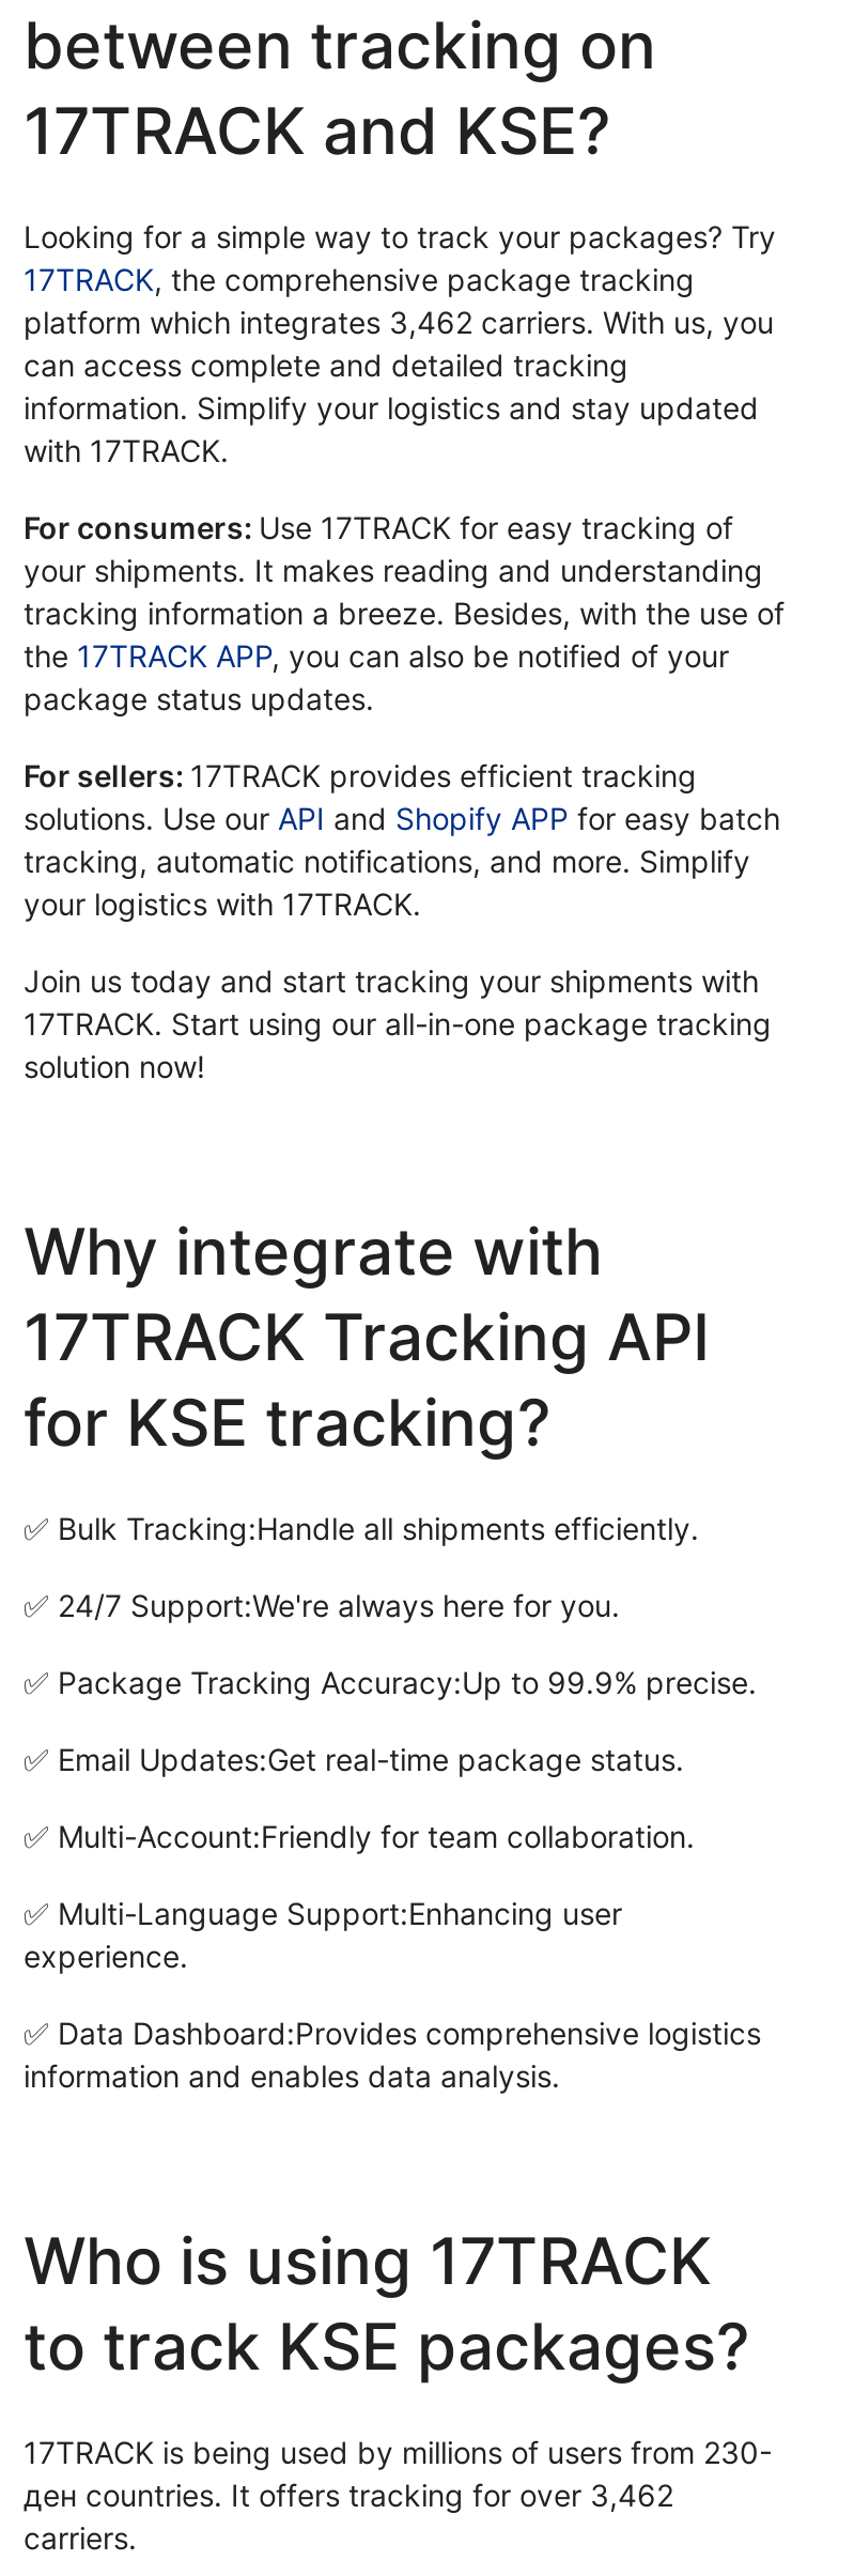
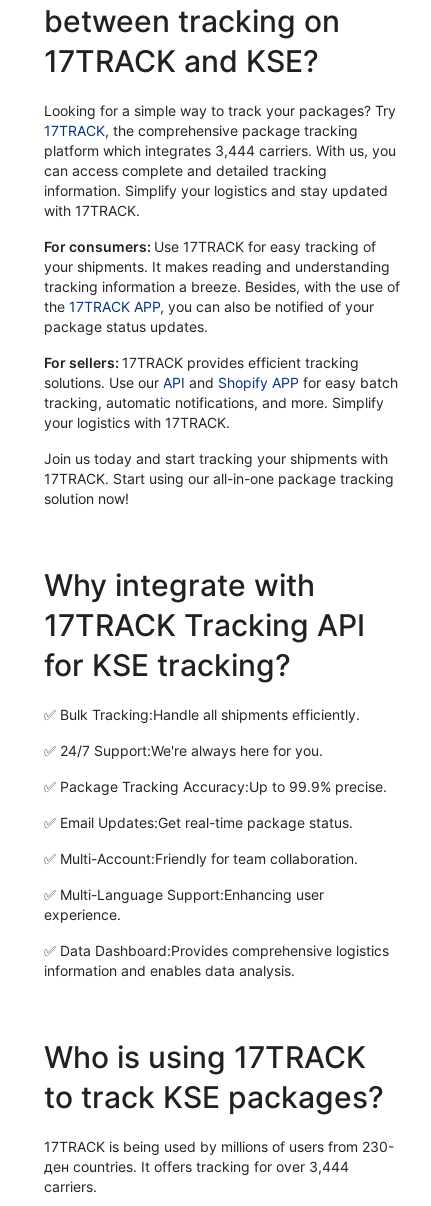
- platform which integrates 3,462 carriers. With us, you
+ platform which integrates 3,444 carriers. With us, you

- ден countries. It offers tracking for over 3,462
+ ден countries. It offers tracking for over 3,444
